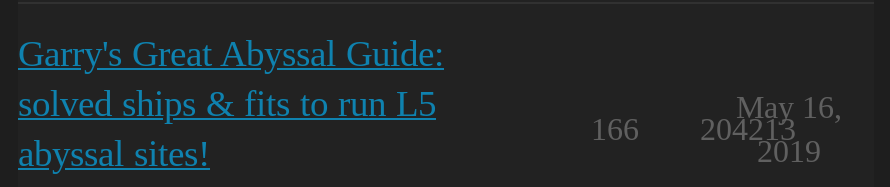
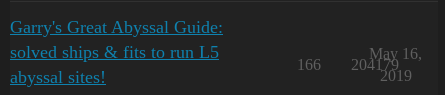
- 166 204213
+ 166 204179
